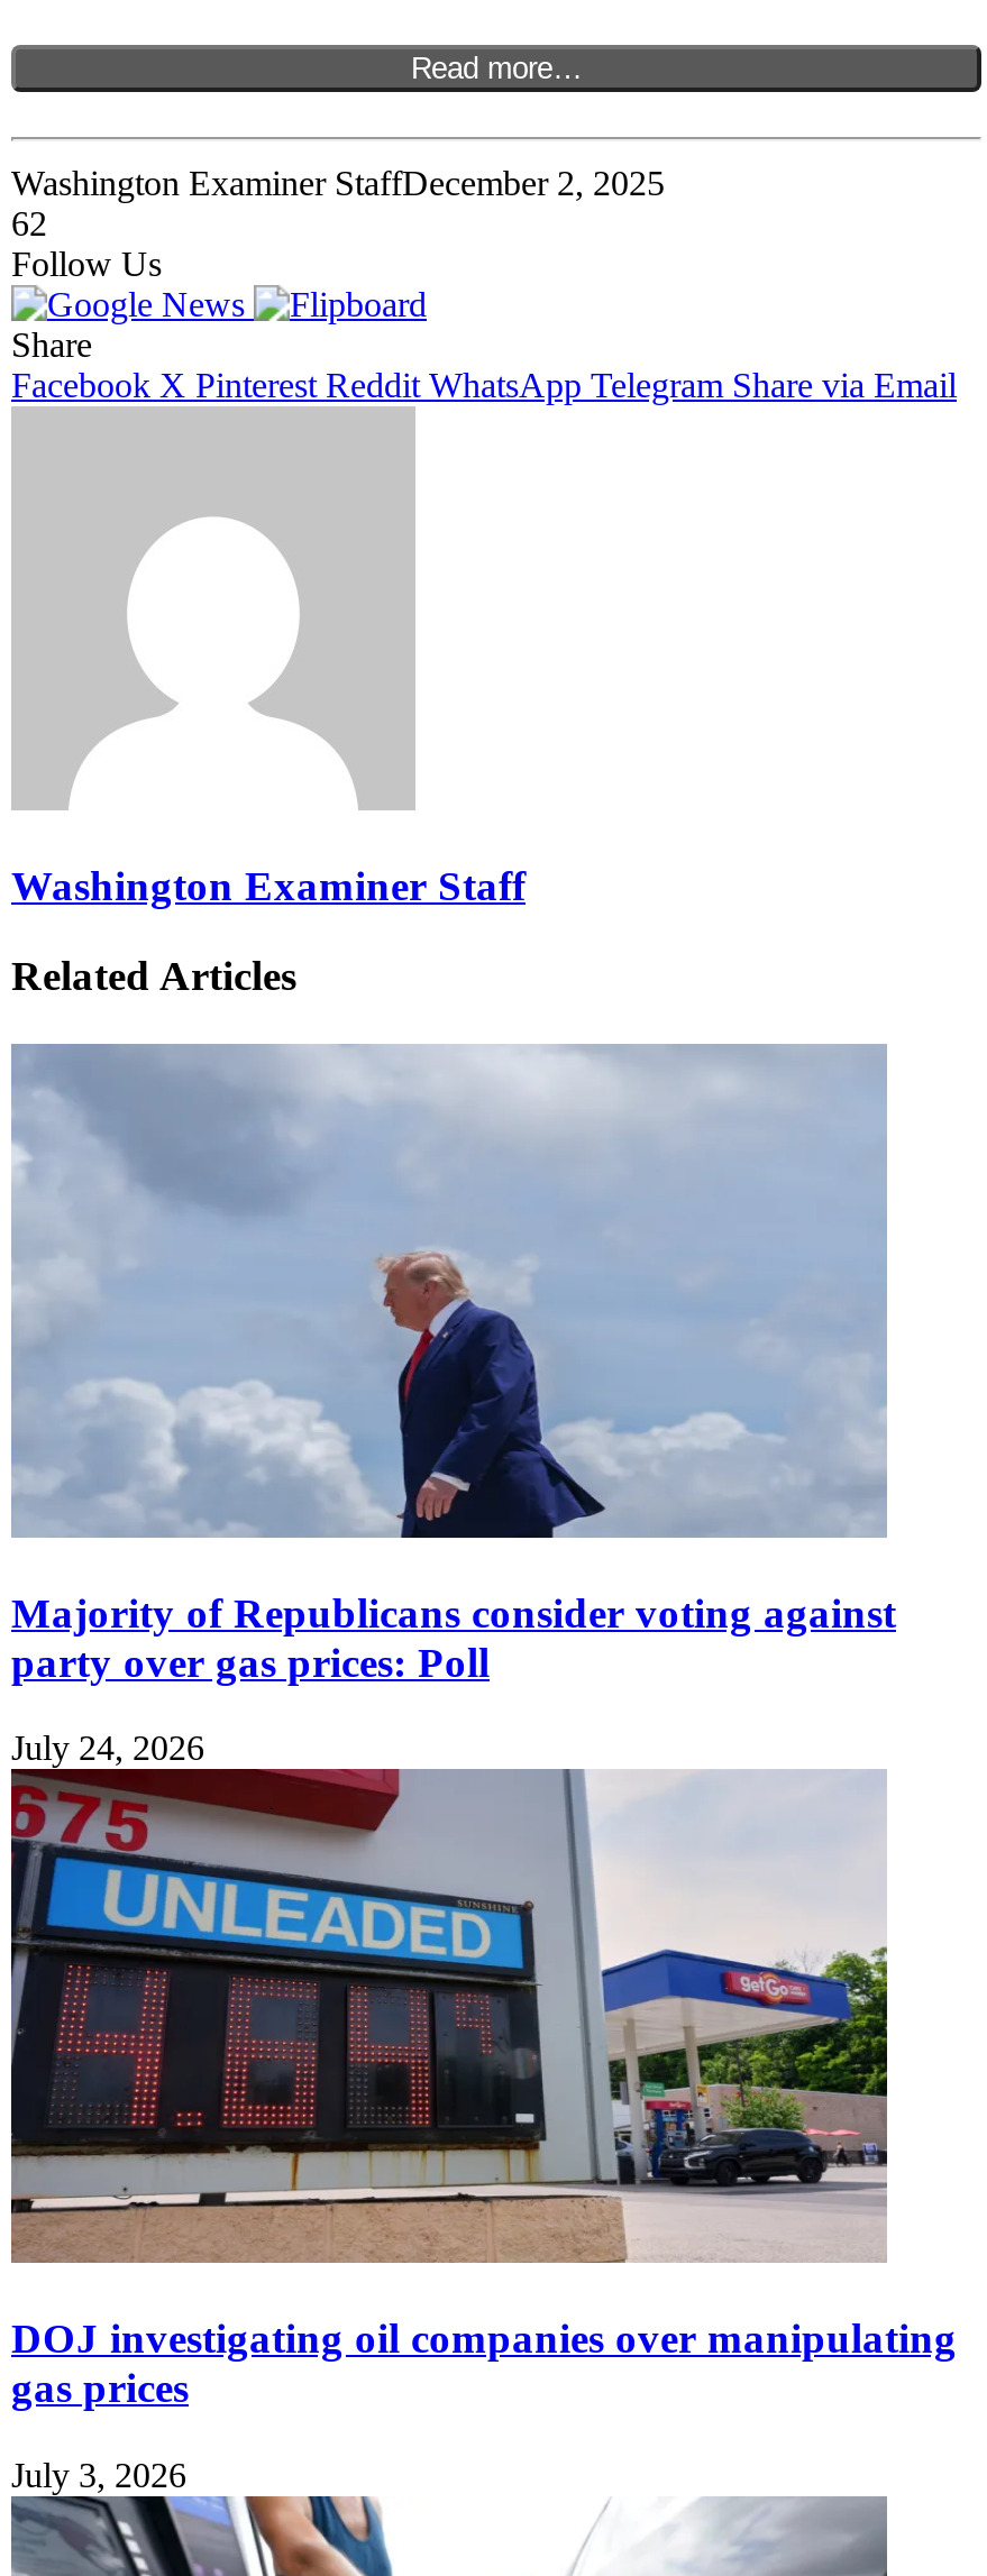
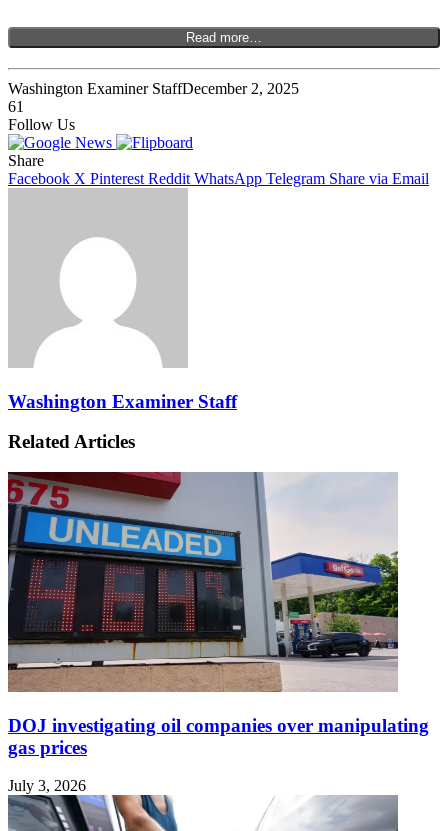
- 62
+ 61

- [image]
- Majority of Republicans consider voting against
- party over gas prices: Poll
- July 24, 2026
